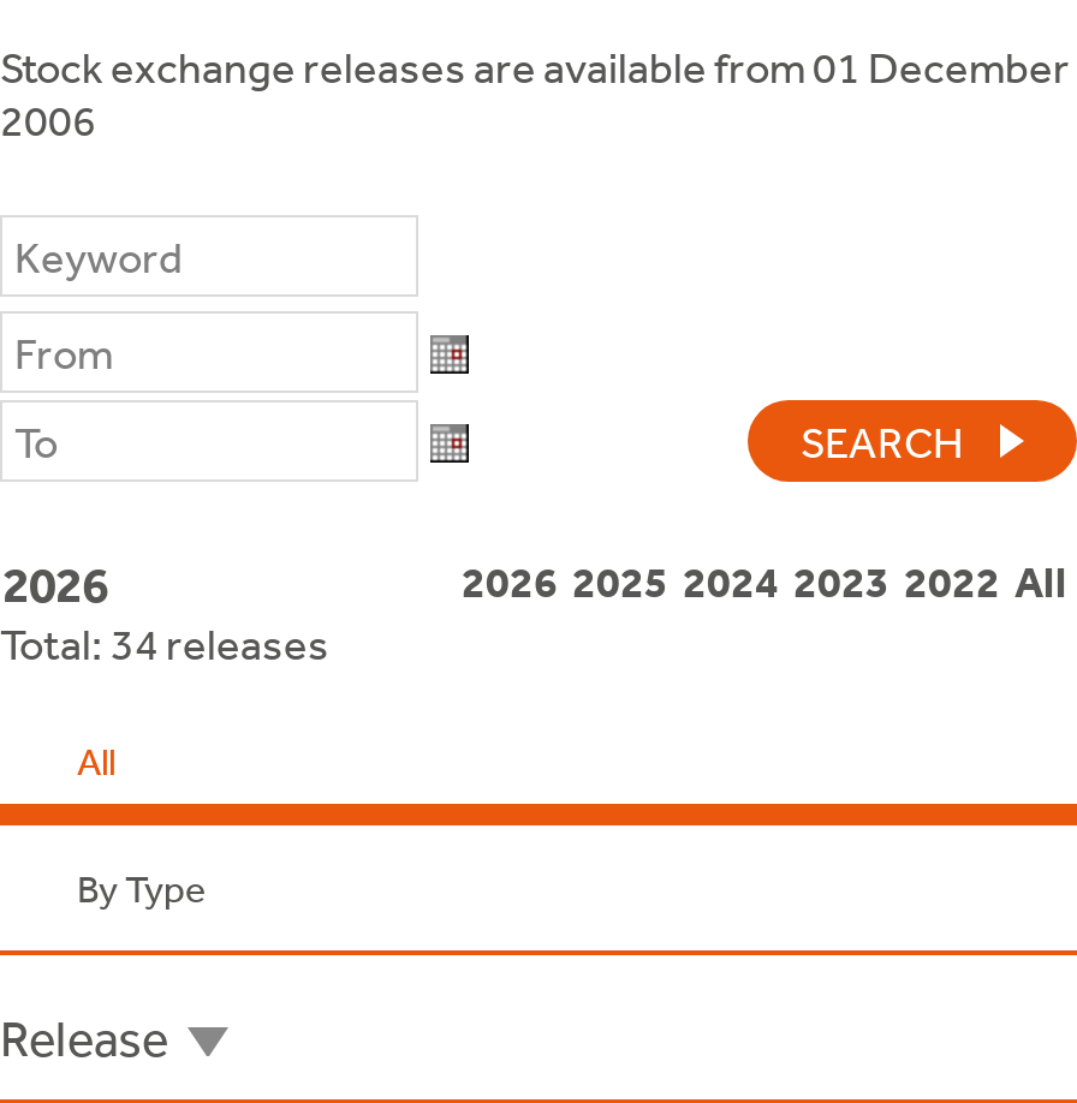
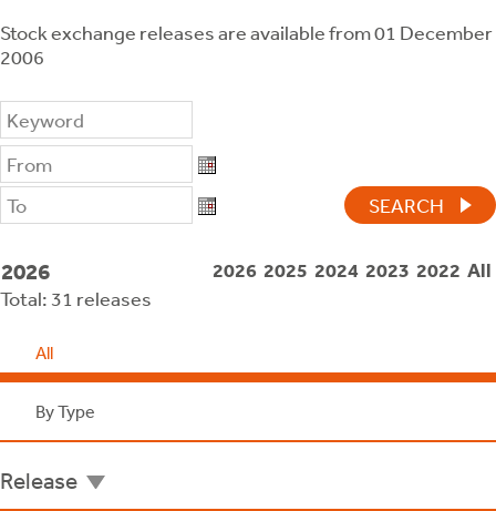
- Total: 34 releases
+ Total: 31 releases
